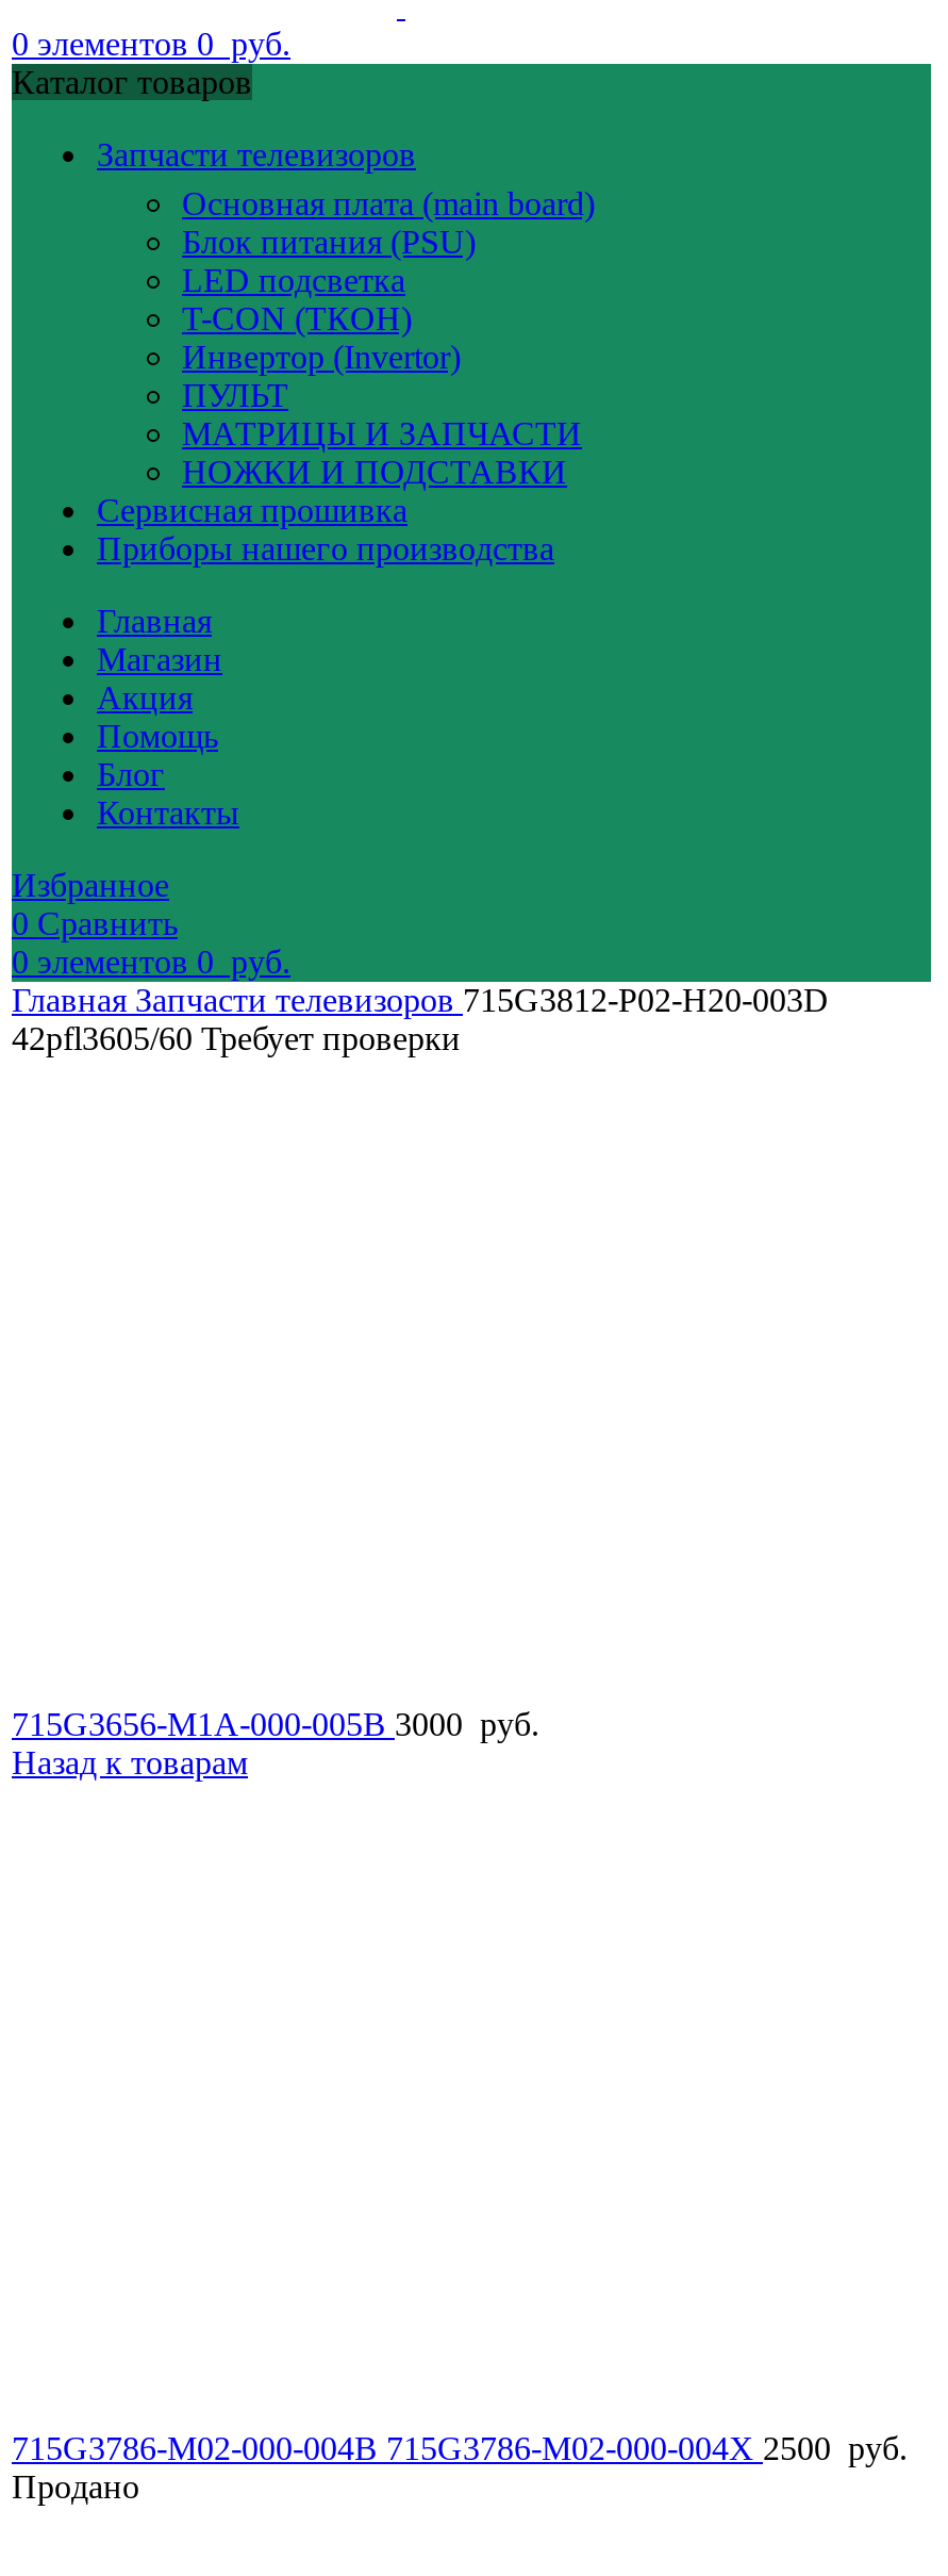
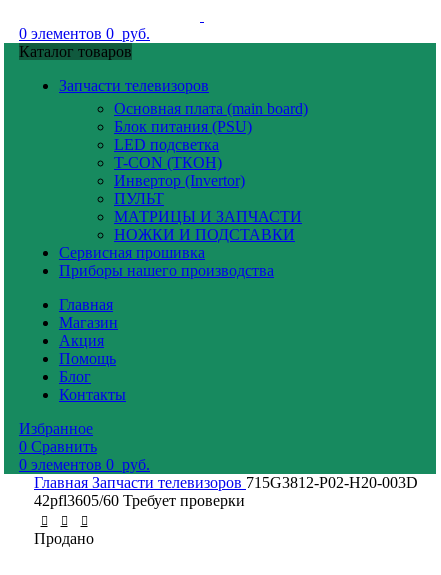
- 715G3656-M1A-000-005B 3000 руб.
- Назад к товарам

- 715G3786-M02-000-004B 715G3786-M02-000-004X 2500 руб.
